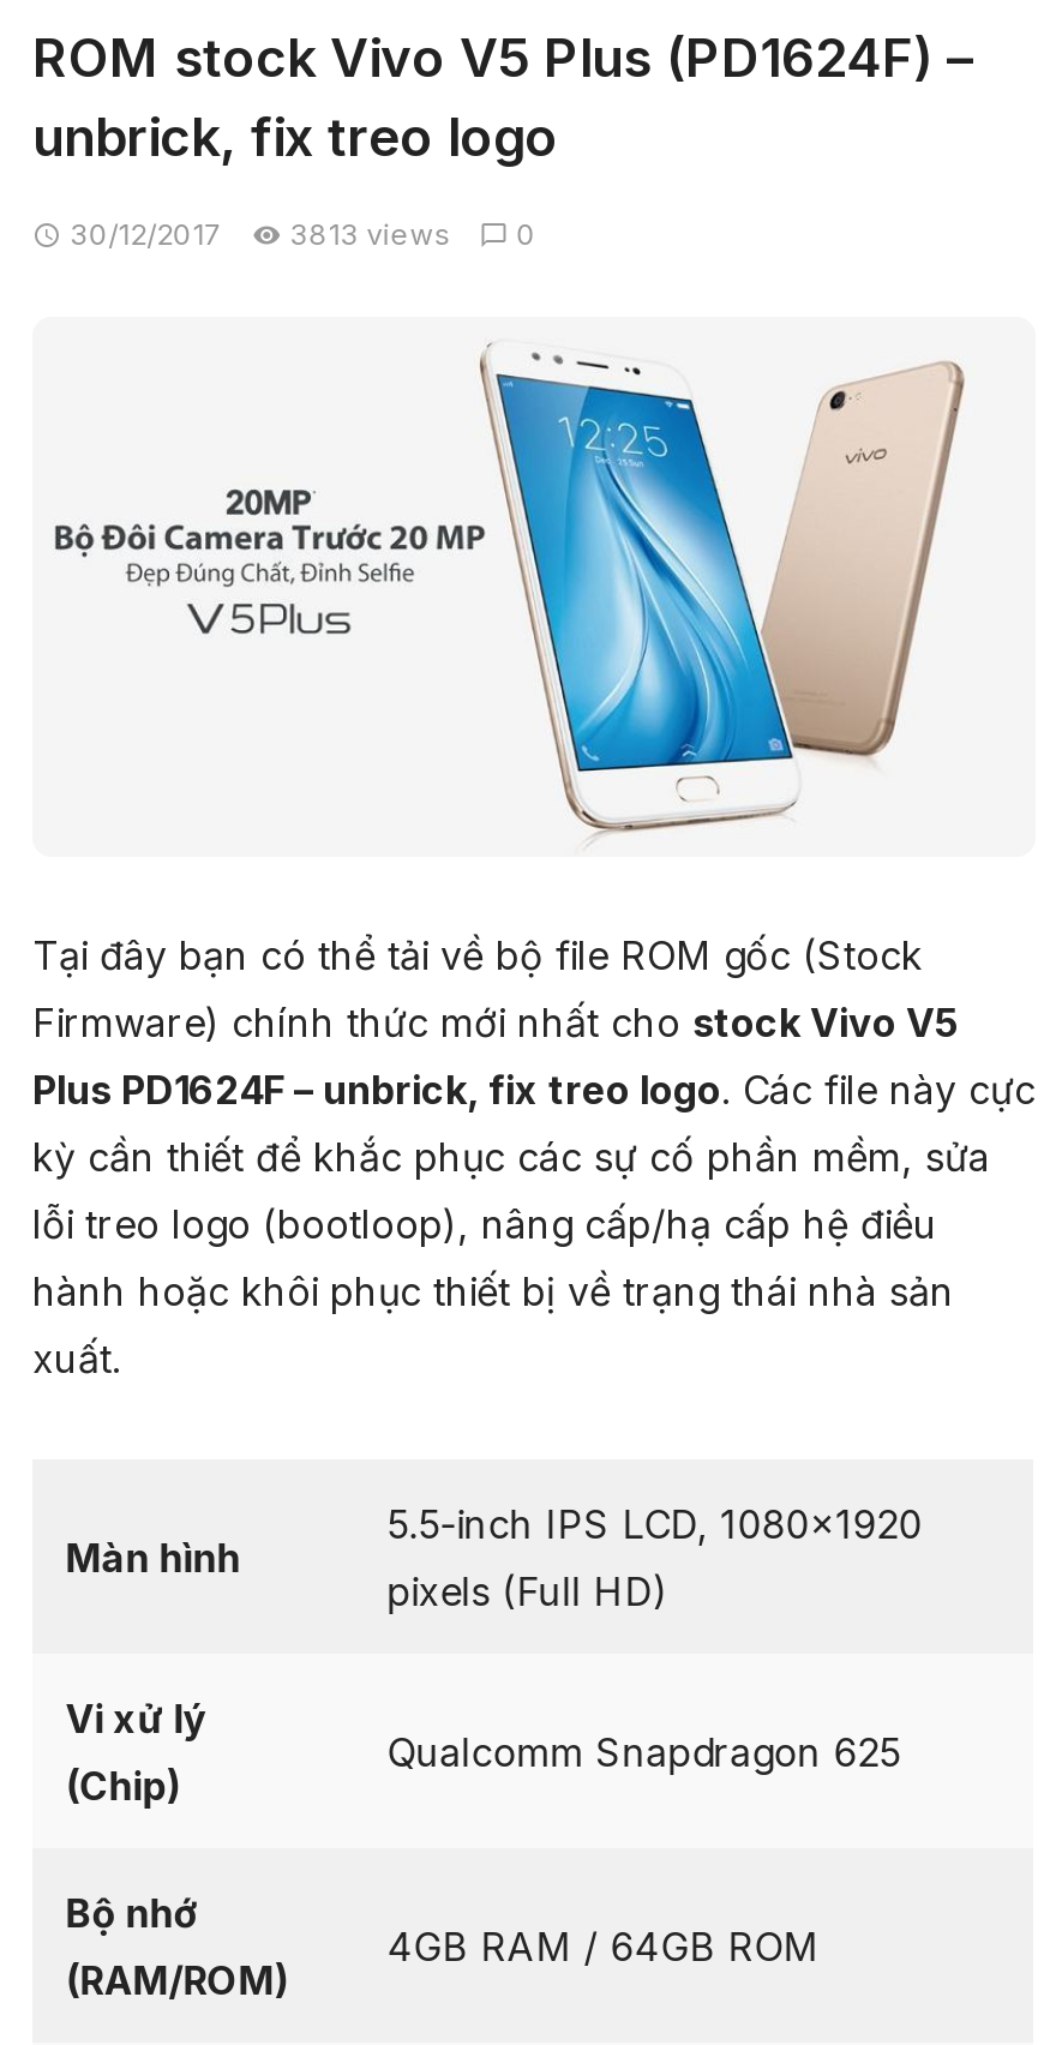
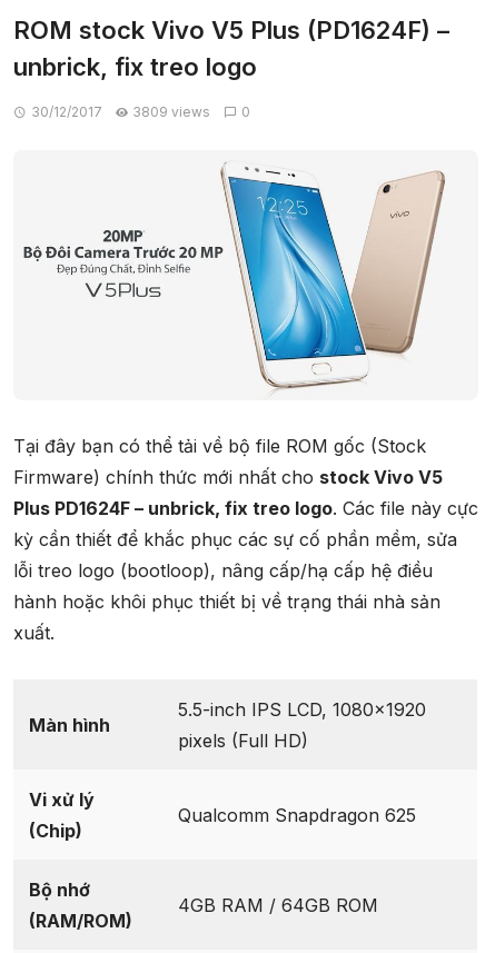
- 30/12/2017 3813 views 0
+ 30/12/2017 3809 views 0
